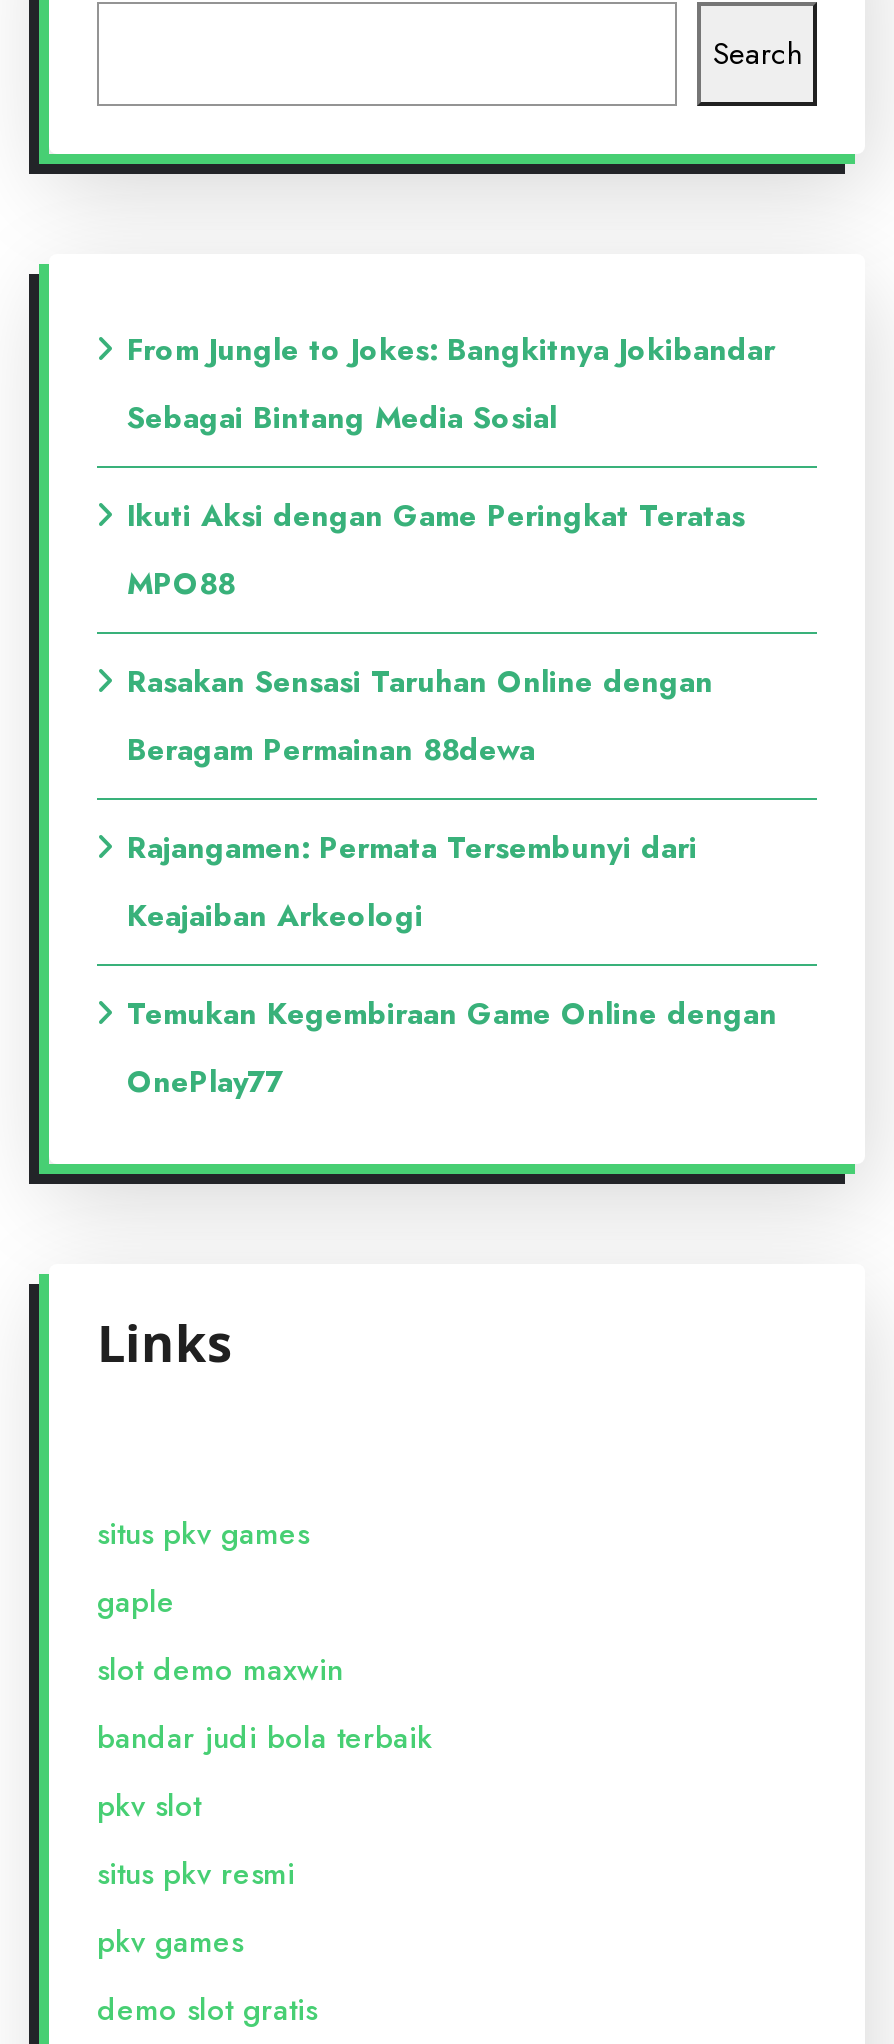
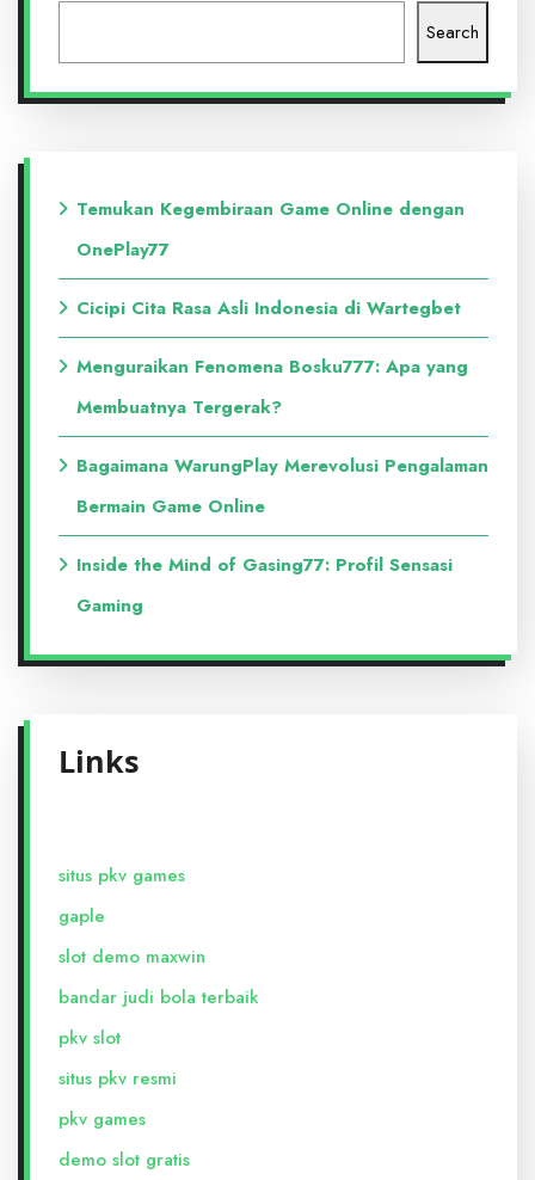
- From Jungle to Jokes: Bangkitnya Jokibandar
- Sebagai Bintang Media Sosial
- Ikuti Aksi dengan Game Peringkat Teratas
- MPO88
- Rasakan Sensasi Taruhan Online dengan
- Beragam Permainan 88dewa
- Rajangamen: Permata Tersembunyi dari
- Keajaiban Arkeologi

moved up: Temukan Kegembiraan Game Online dengan | OnePlay77

+ Cicipi Cita Rasa Asli Indonesia di Wartegbet
+ Menguraikan Fenomena Bosku777: Apa yang
+ Membuatnya Tergerak?
+ Bagaimana WarungPlay Merevolusi Pengalaman
+ Bermain Game Online
+ Inside the Mind of Gasing77: Profil Sensasi
+ Gaming
